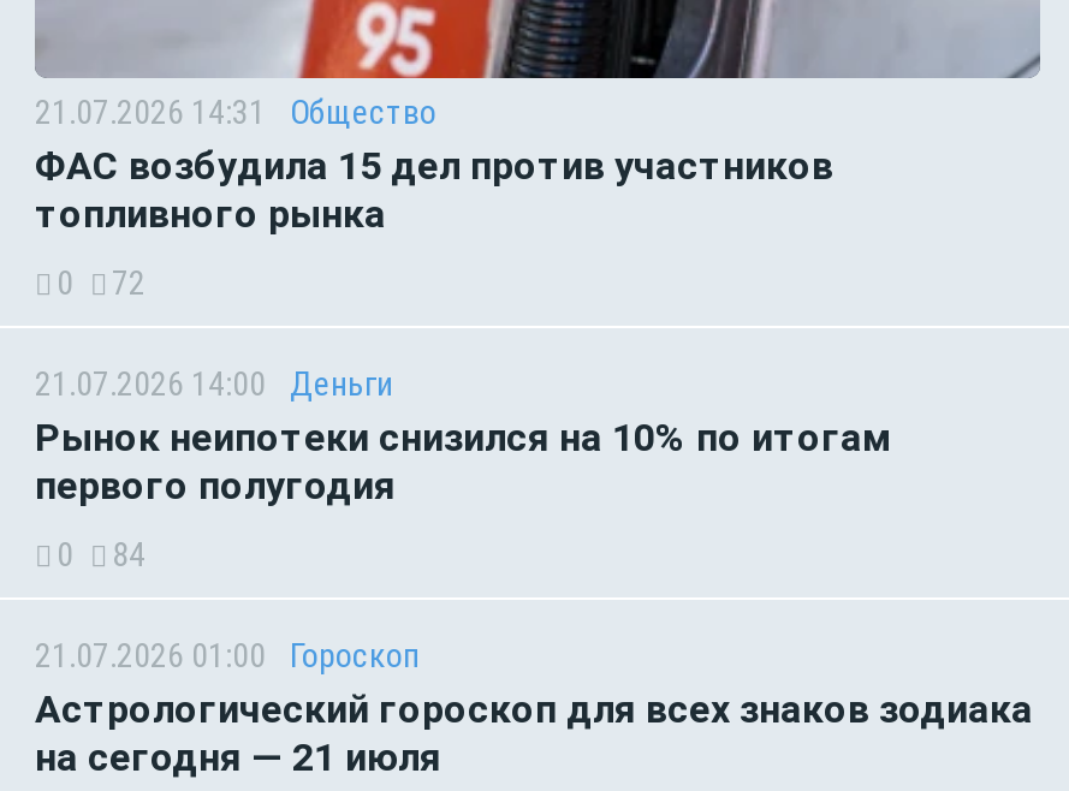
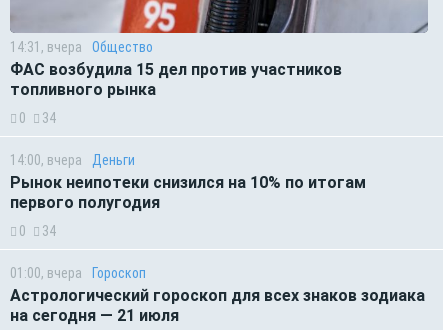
- 21.07.2026 14:31 Общество
+ 14:31, вчера Общество

- 0 72
+ 0 34

- 21.07.2026 14:00 Деньги
+ 14:00, вчера Деньги

- 0 84
+ 0 34

- 21.07.2026 01:00 Гороскоп
+ 01:00, вчера Гороскоп
